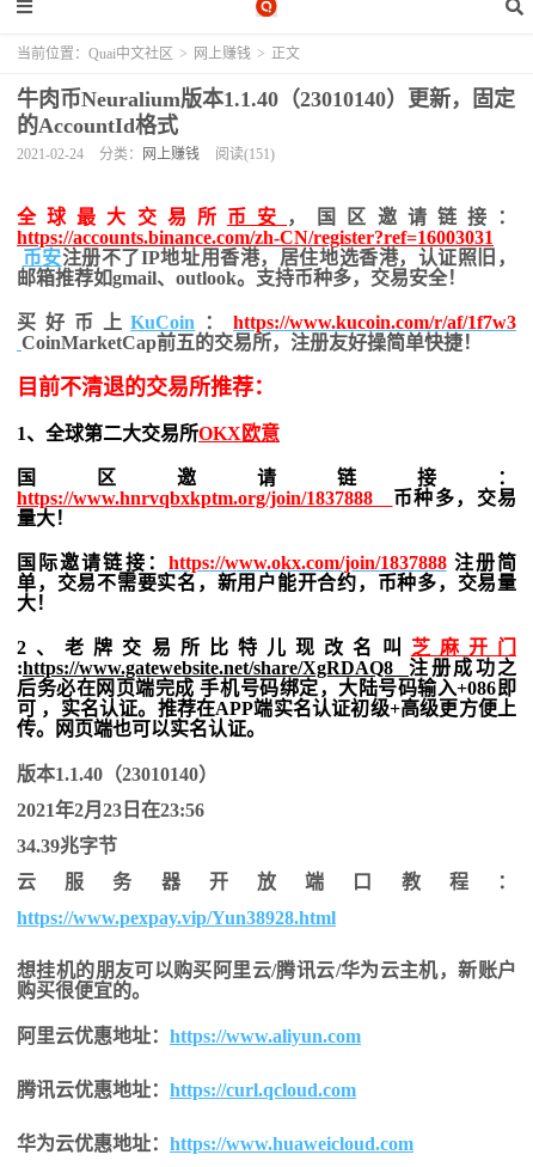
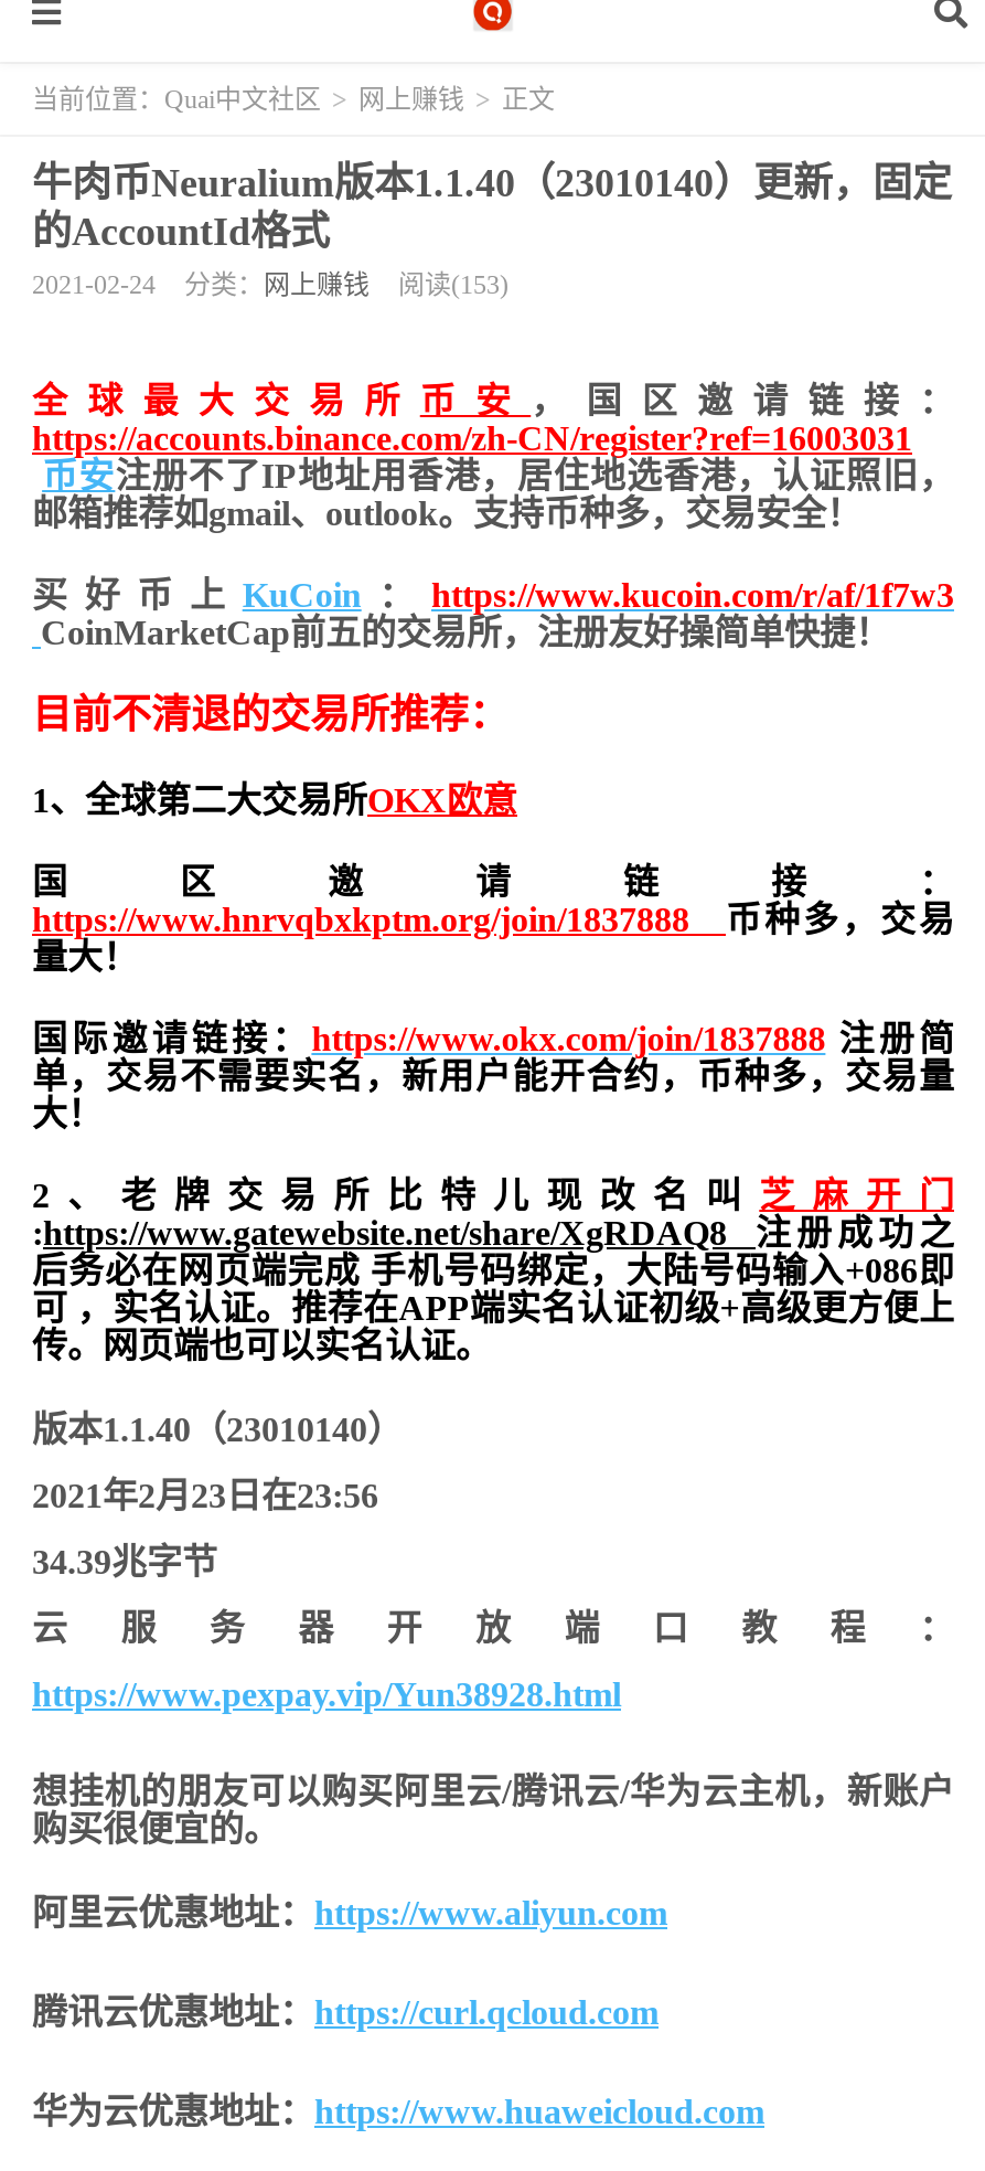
- 2021-02-24 分类：网上赚钱 阅读(151)
+ 2021-02-24 分类：网上赚钱 阅读(153)
